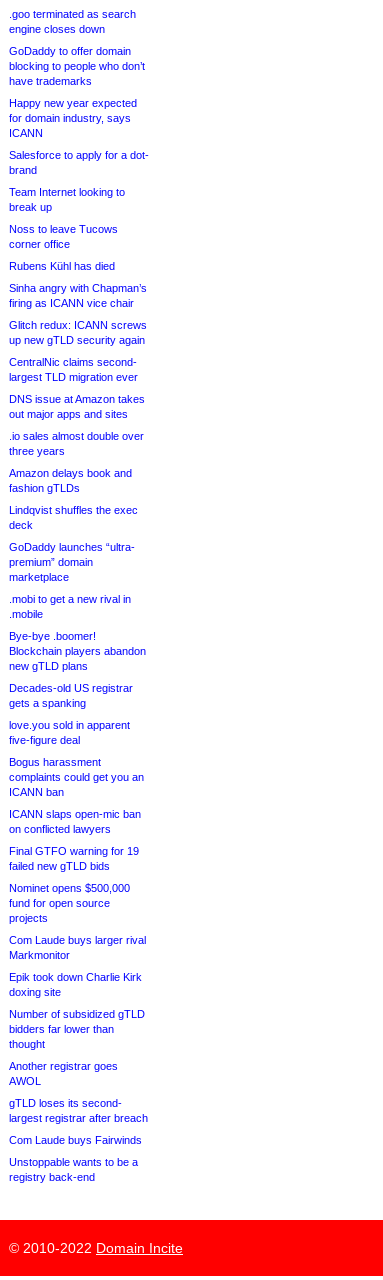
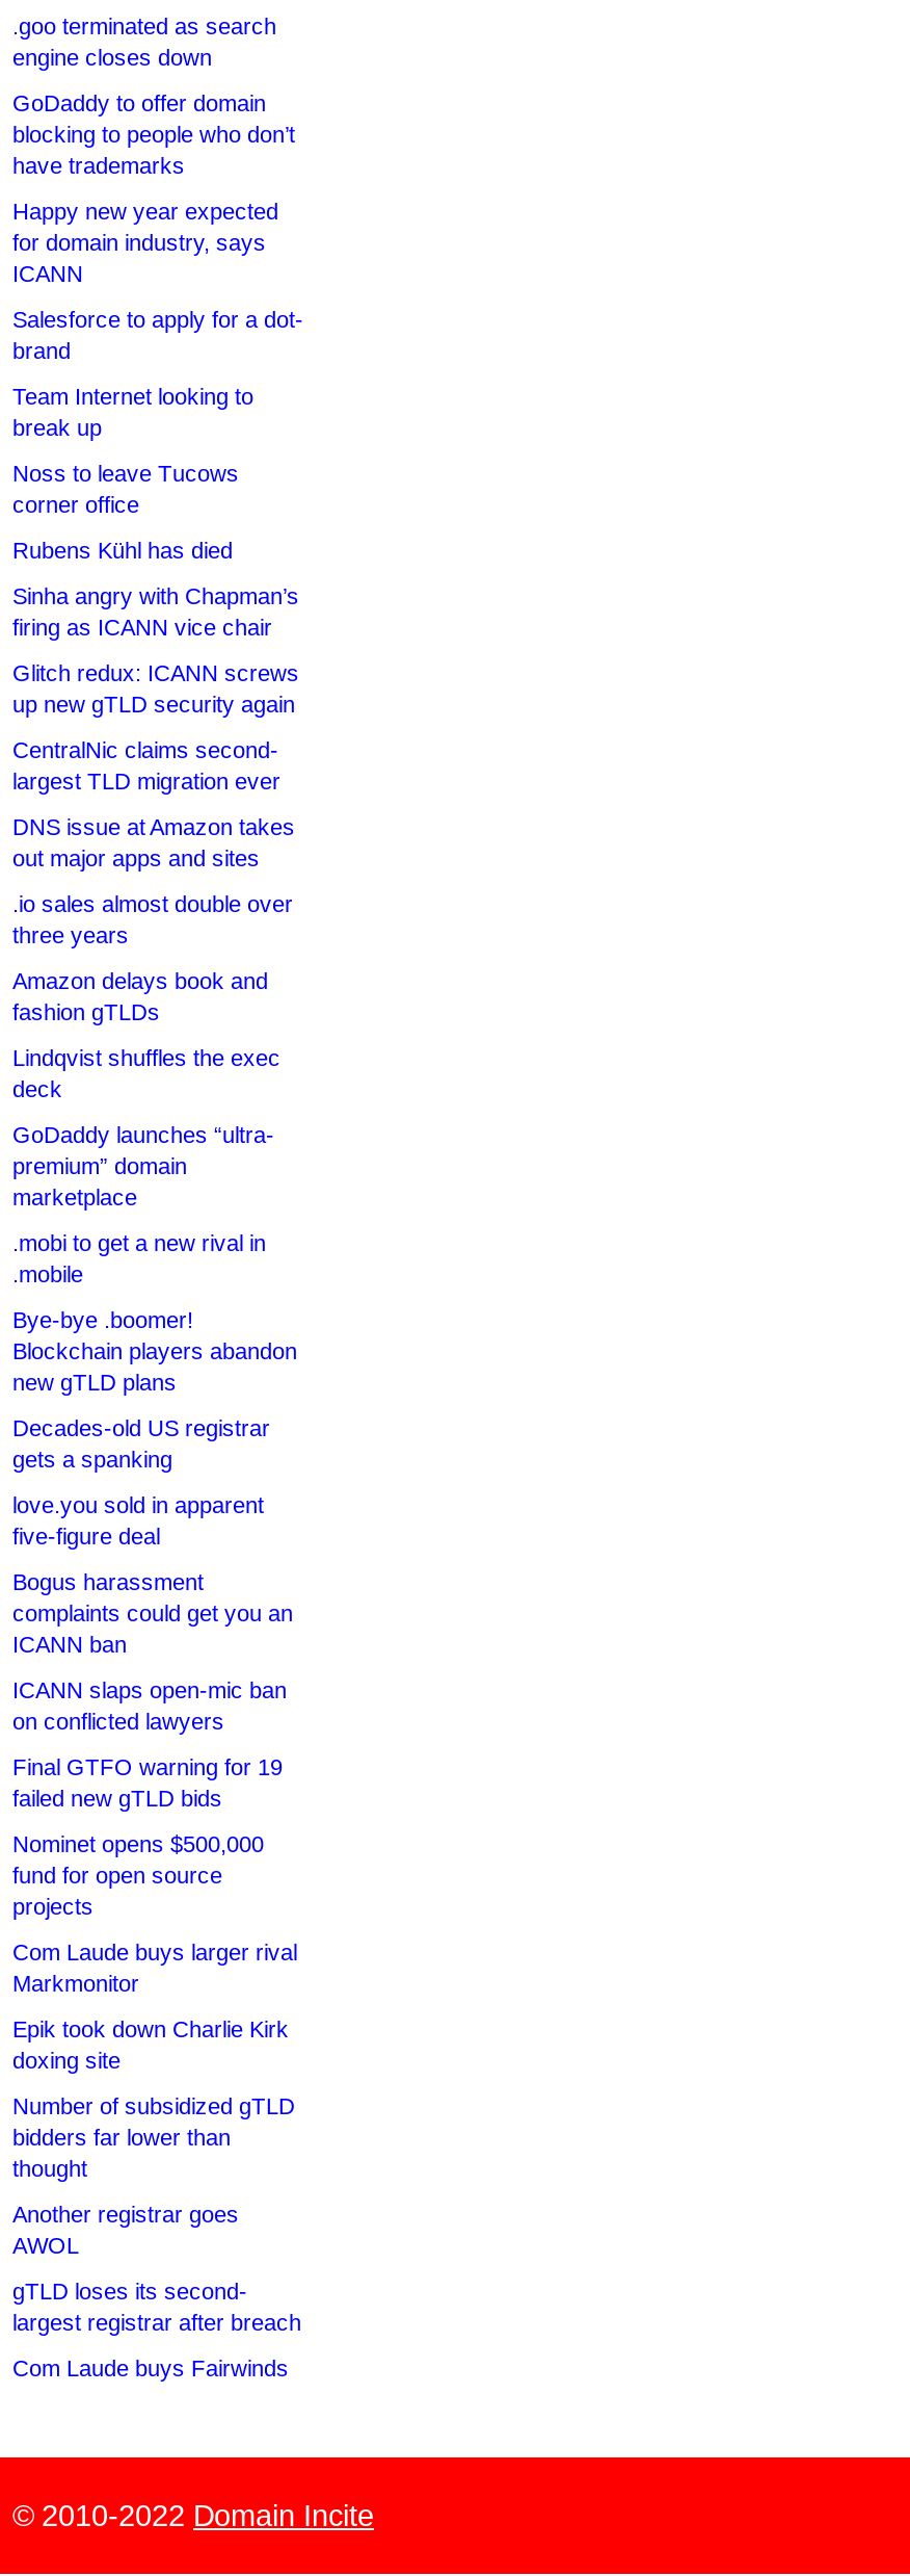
- Unstoppable wants to be a
- registry back-end
